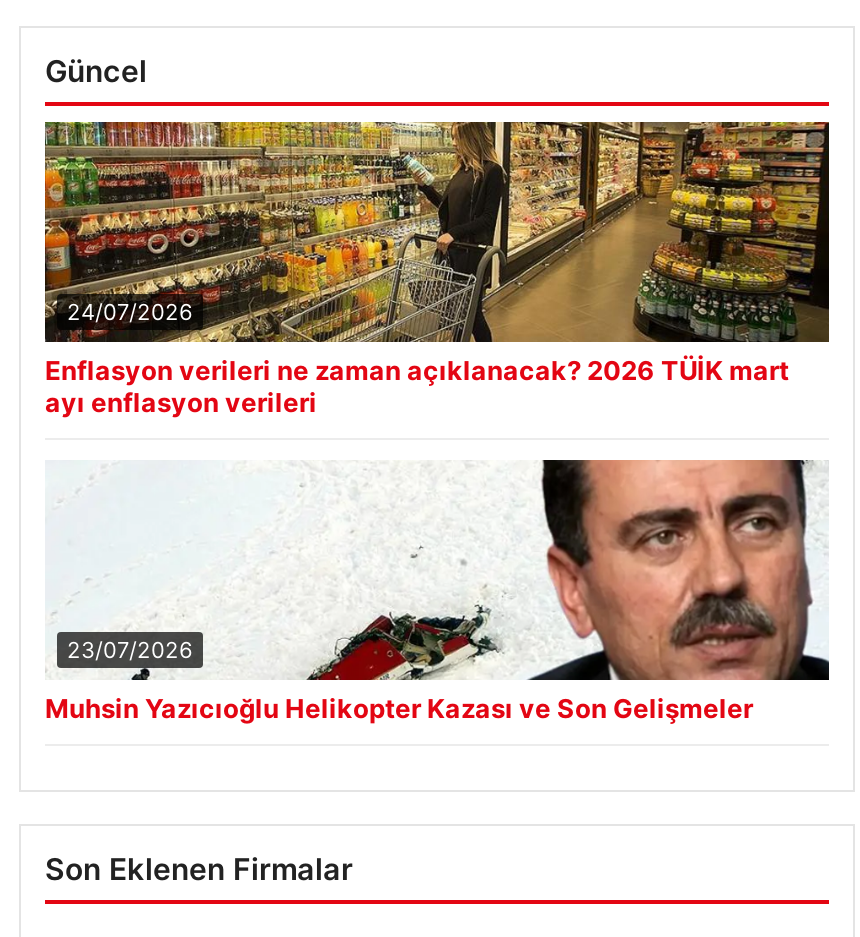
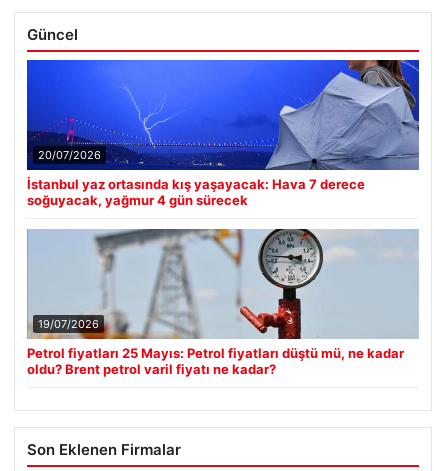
- [image]
- 24/07/2026
+ [image]
+ 20/07/2026

- Enflasyon verileri ne zaman açıklanacak? 2026 TÜİK mart
- ayı enflasyon verileri
+ İstanbul yaz ortasında kış yaşayacak: Hava 7 derece
+ soğuyacak, yağmur 4 gün sürecek

- [image]
- 23/07/2026
+ [image]
+ 19/07/2026

- Muhsin Yazıcıoğlu Helikopter Kazası ve Son Gelişmeler
+ Petrol fiyatları 25 Mayıs: Petrol fiyatları düştü mü, ne kadar
+ oldu? Brent petrol varil fiyatı ne kadar?
